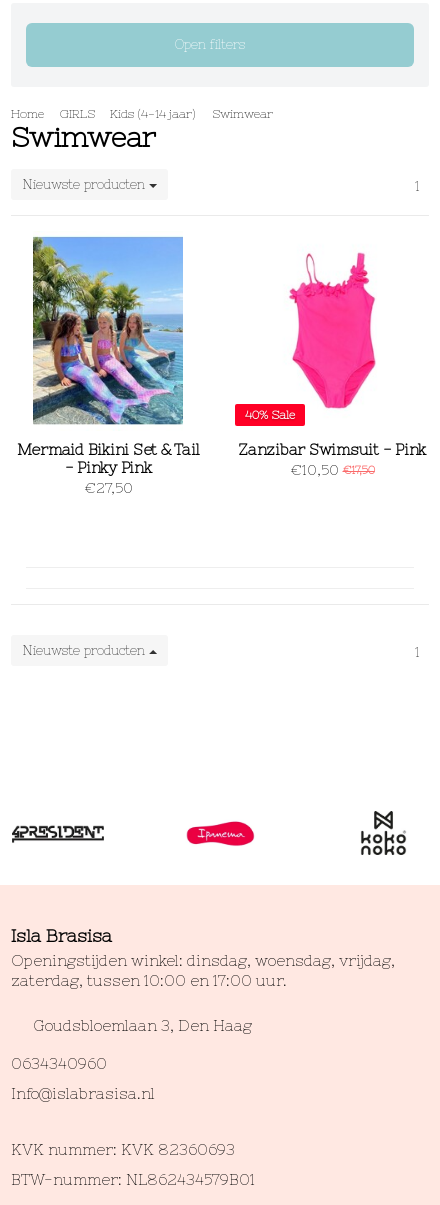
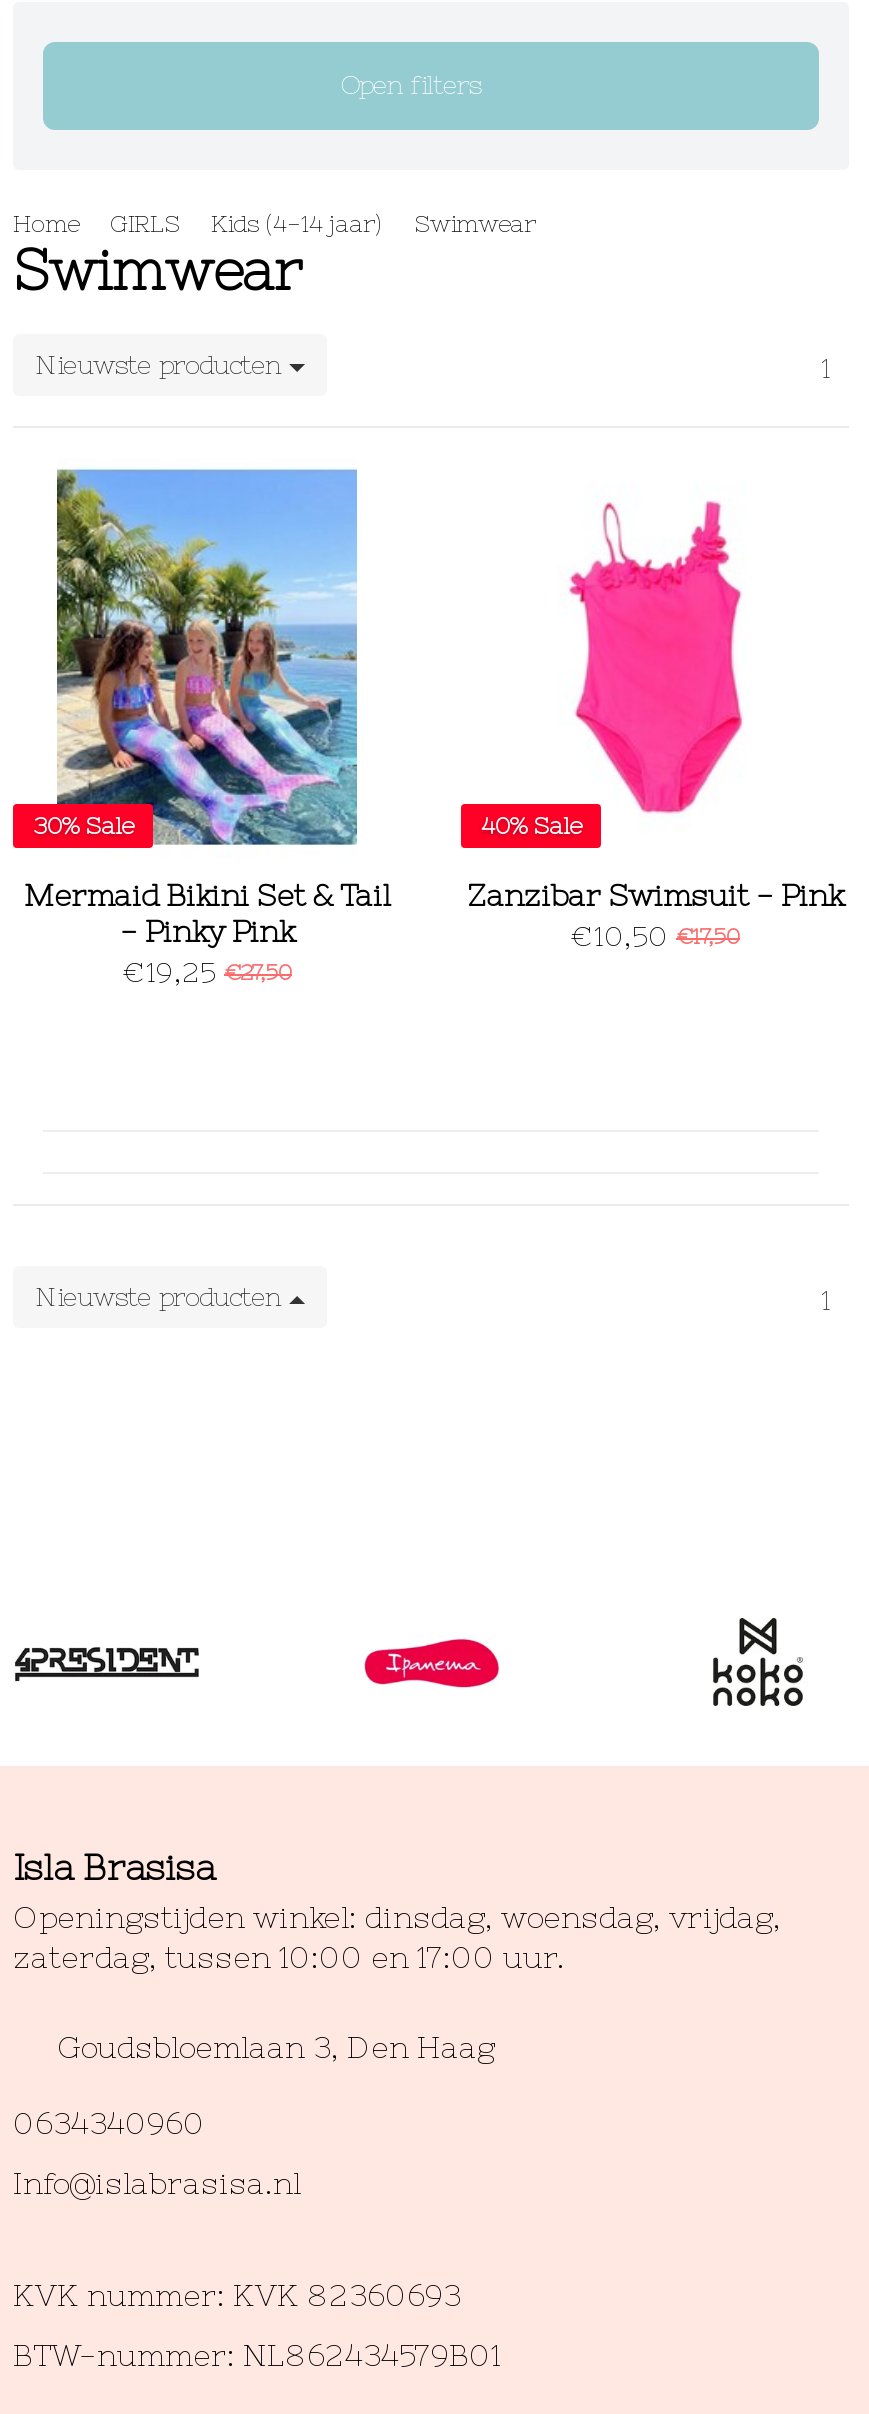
+ 30% Sale

- €27,50
+ €19,25 €27,50
